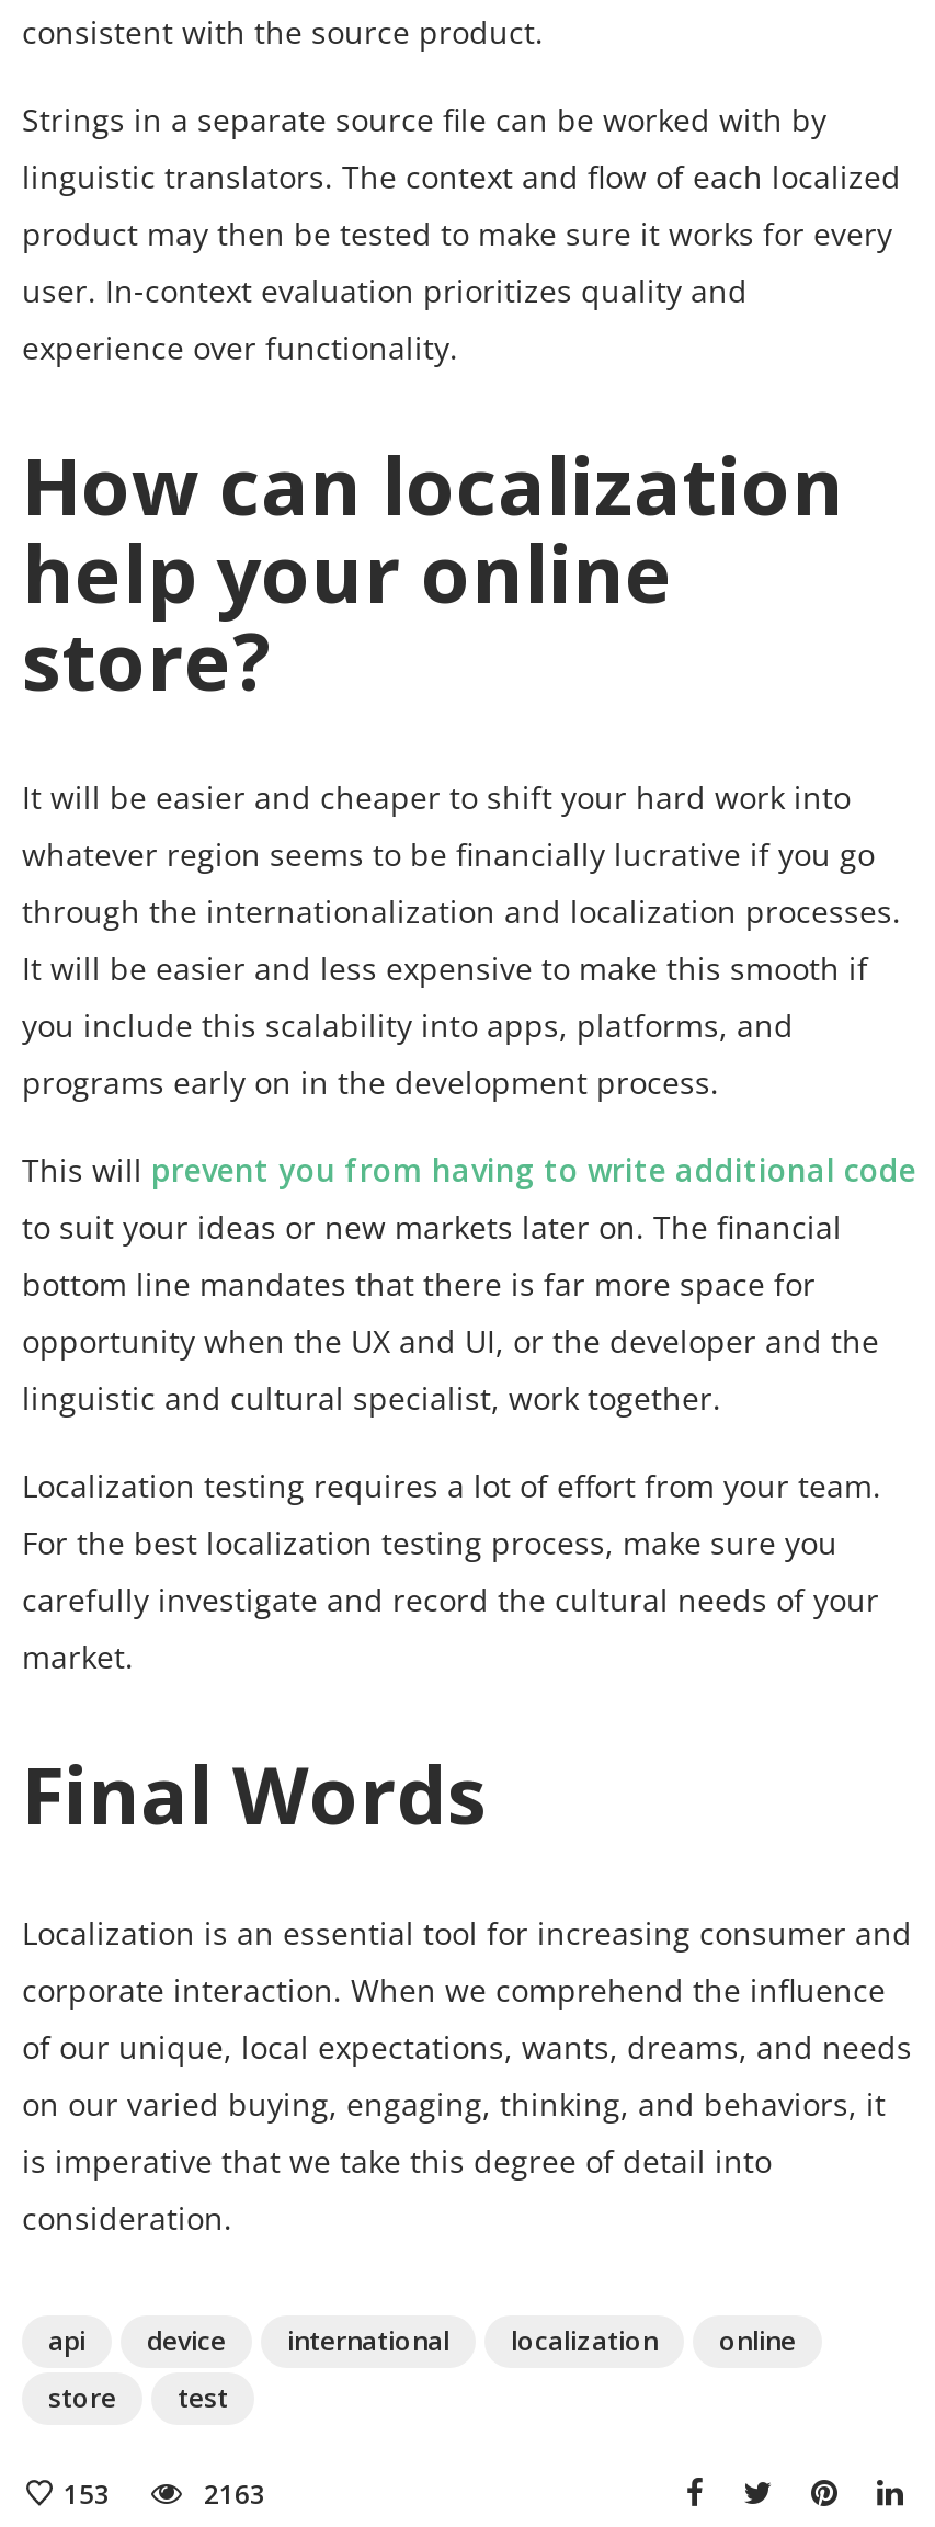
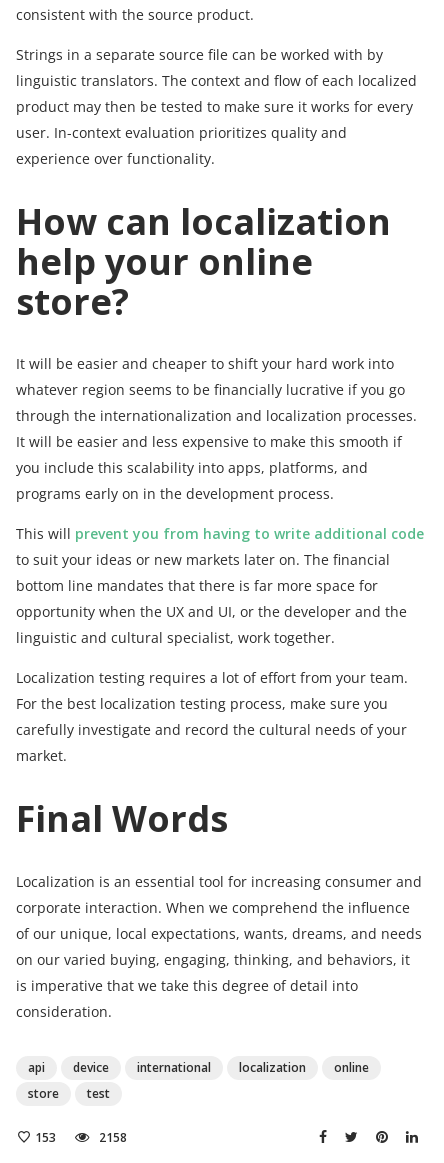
- 2163
+ 2158
